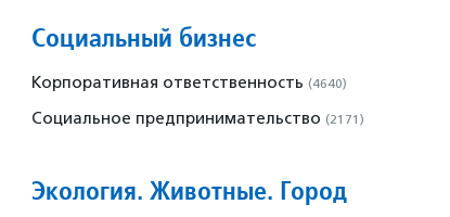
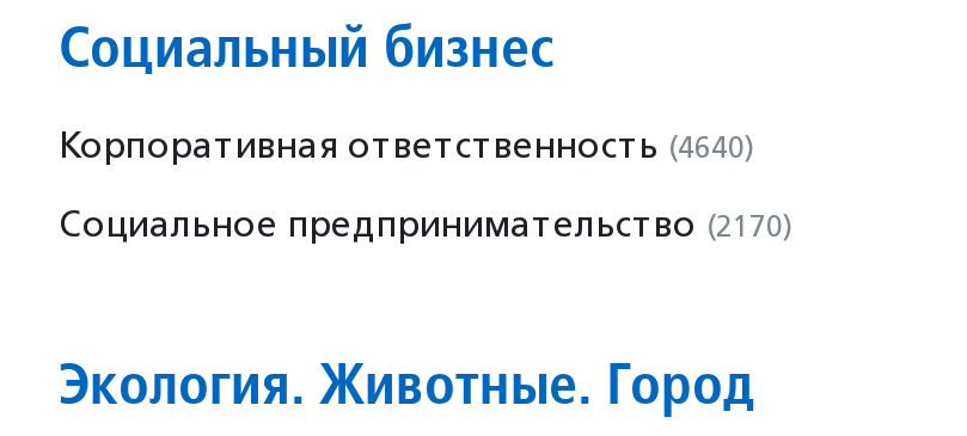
- Социальное предпринимательство (2171)
+ Социальное предпринимательство (2170)
